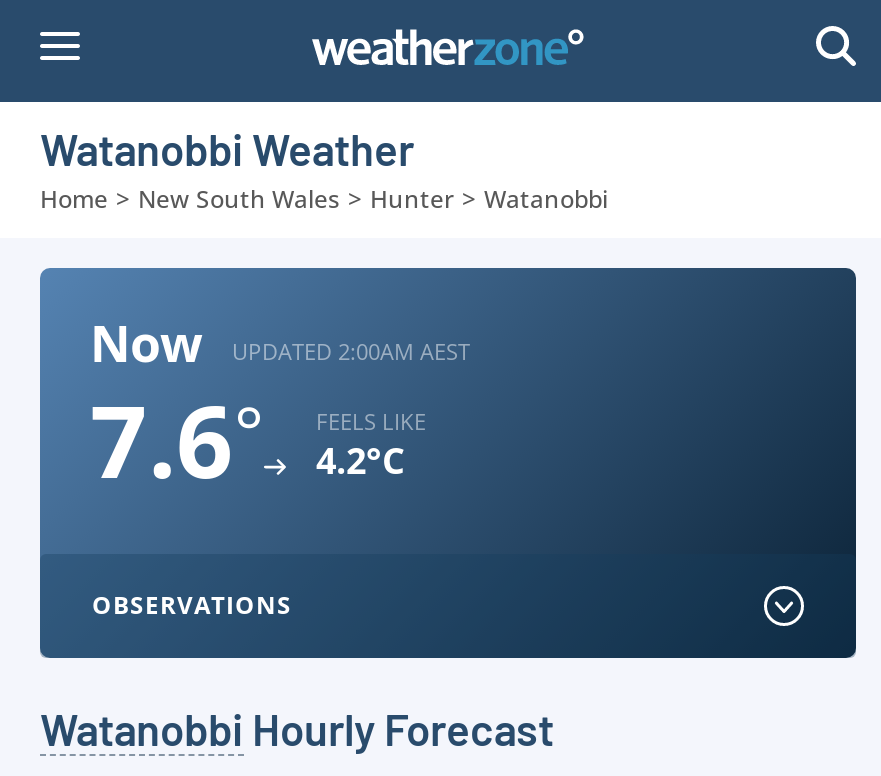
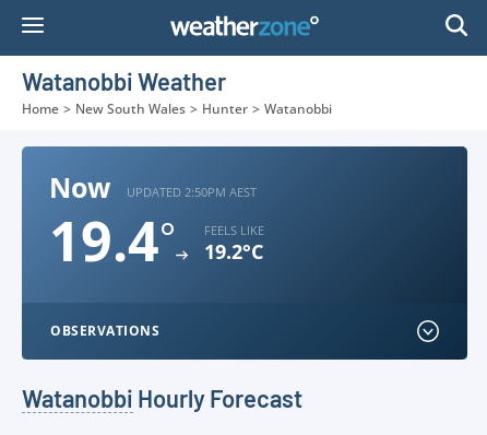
- UPDATED 2:00AM AEST
+ UPDATED 2:50PM AEST

- 7.6°
+ 19.4°

- 4.2°C
+ 19.2°C
